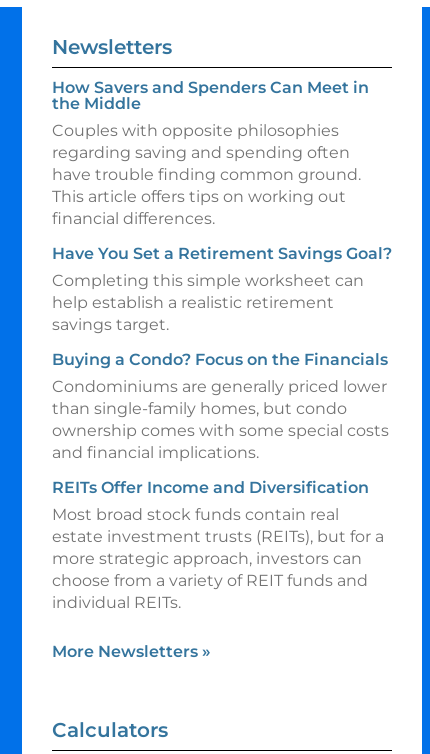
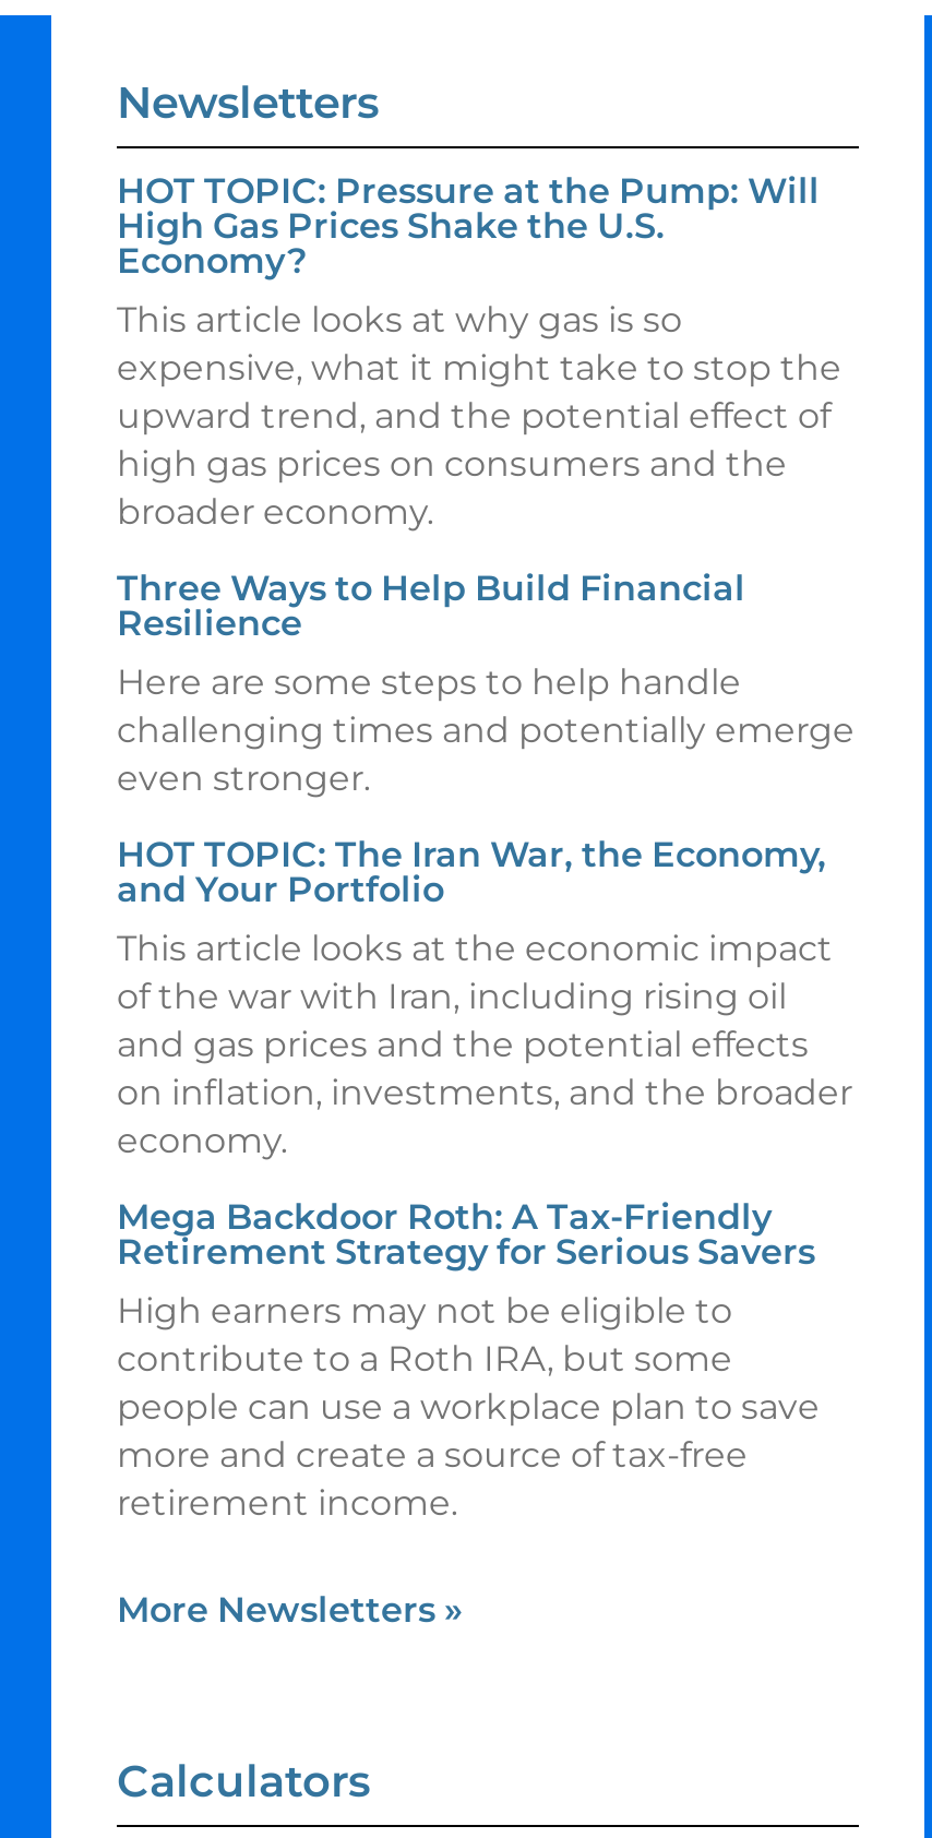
- How Savers and Spenders Can Meet in
- the Middle
- Couples with opposite philosophies
- regarding saving and spending often
- have trouble finding common ground.
- This article offers tips on working out
- financial differences.
+ HOT TOPIC: Pressure at the Pump: Will
+ High Gas Prices Shake the U.S.
+ Economy?
+ This article looks at why gas is so
+ expensive, what it might take to stop the
+ upward trend, and the potential effect of
+ high gas prices on consumers and the
+ broader economy.

- Have You Set a Retirement Savings Goal?
- Completing this simple worksheet can
- help establish a realistic retirement
- savings target.
+ Three Ways to Help Build Financial
+ Resilience
+ Here are some steps to help handle
+ challenging times and potentially emerge
+ even stronger.

- Buying a Condo? Focus on the Financials
- Condominiums are generally priced lower
- than single-family homes, but condo
- ownership comes with some special costs
- and financial implications.
+ HOT TOPIC: The Iran War, the Economy,
+ and Your Portfolio
+ This article looks at the economic impact
+ of the war with Iran, including rising oil
+ and gas prices and the potential effects
+ on inflation, investments, and the broader
+ economy.

- REITs Offer Income and Diversification
- Most broad stock funds contain real
- estate investment trusts (REITs), but for a
- more strategic approach, investors can
- choose from a variety of REIT funds and
- individual REITs.
+ Mega Backdoor Roth: A Tax-Friendly
+ Retirement Strategy for Serious Savers
+ High earners may not be eligible to
+ contribute to a Roth IRA, but some
+ people can use a workplace plan to save
+ more and create a source of tax-free
+ retirement income.
